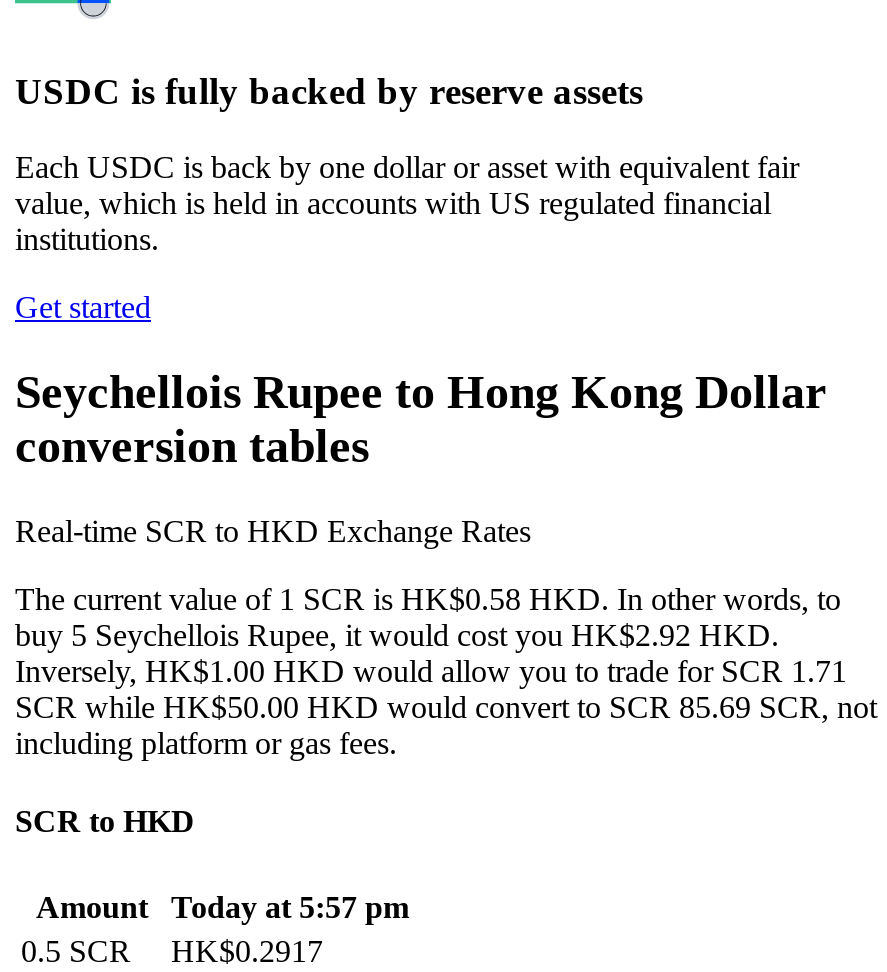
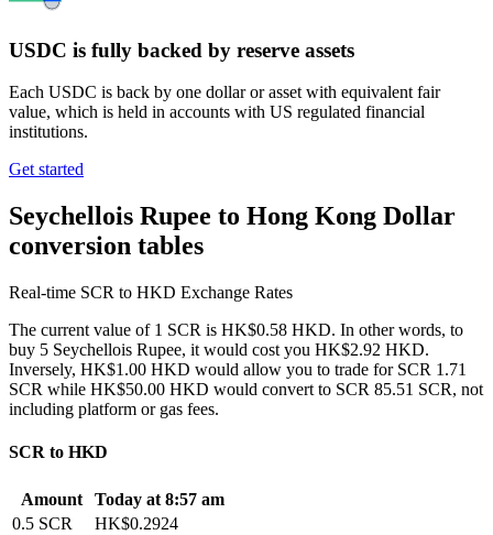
- SCR while HK$50.00 HKD would convert to SCR 85.69 SCR, not
+ SCR while HK$50.00 HKD would convert to SCR 85.51 SCR, not

- Amount Today at 5:57 pm
+ Amount Today at 8:57 am

- 0.5 SCR HK$0.2917
+ 0.5 SCR HK$0.2924
